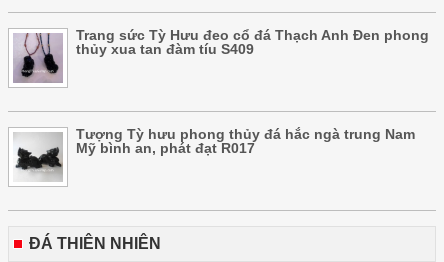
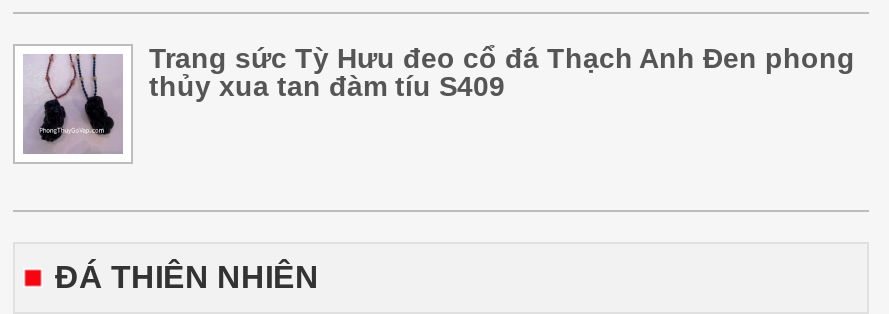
- [image]
- Tượng Tỳ hưu phong thủy đá hắc ngà trung Nam
- Mỹ bình an, phát đạt R017
